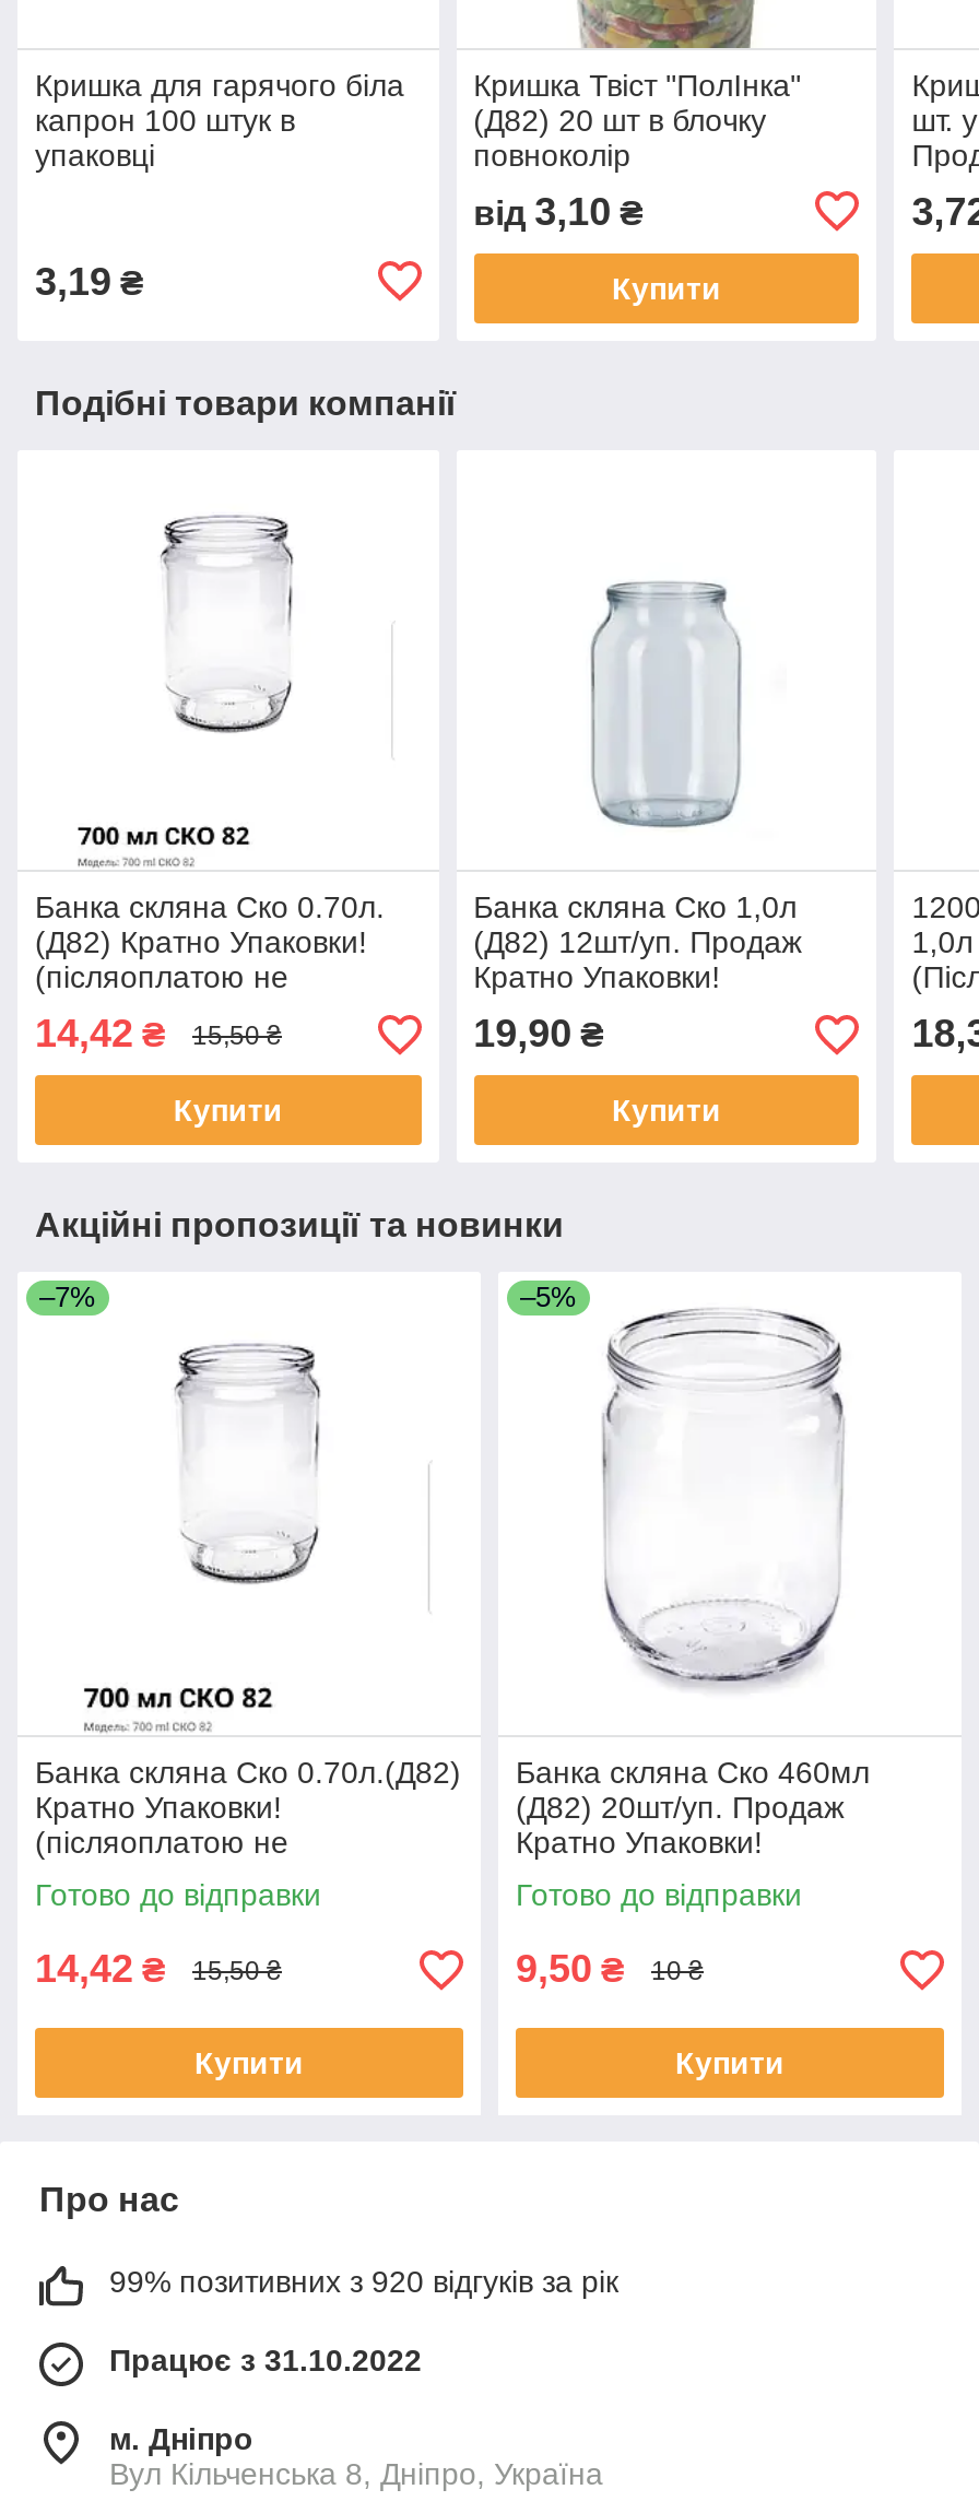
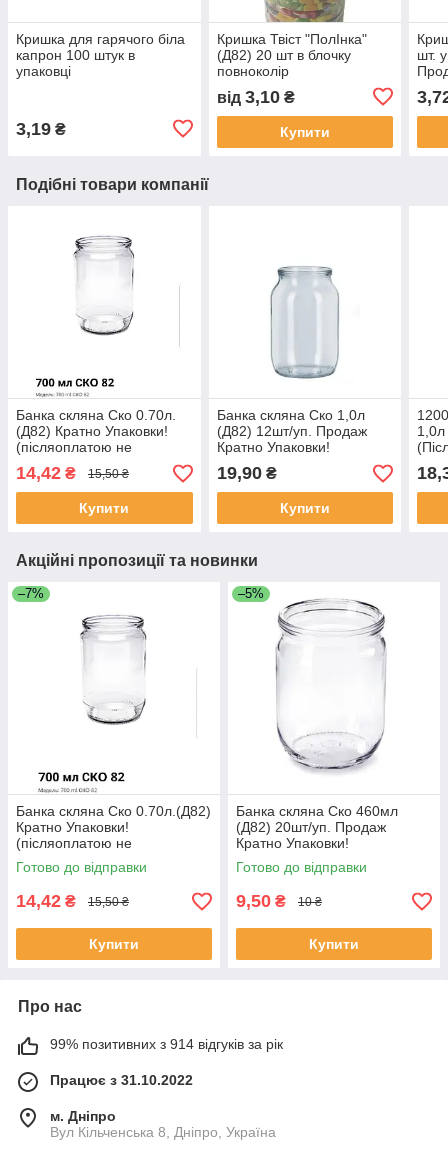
- 99% позитивних з 920 відгуків за рік
+ 99% позитивних з 914 відгуків за рік
